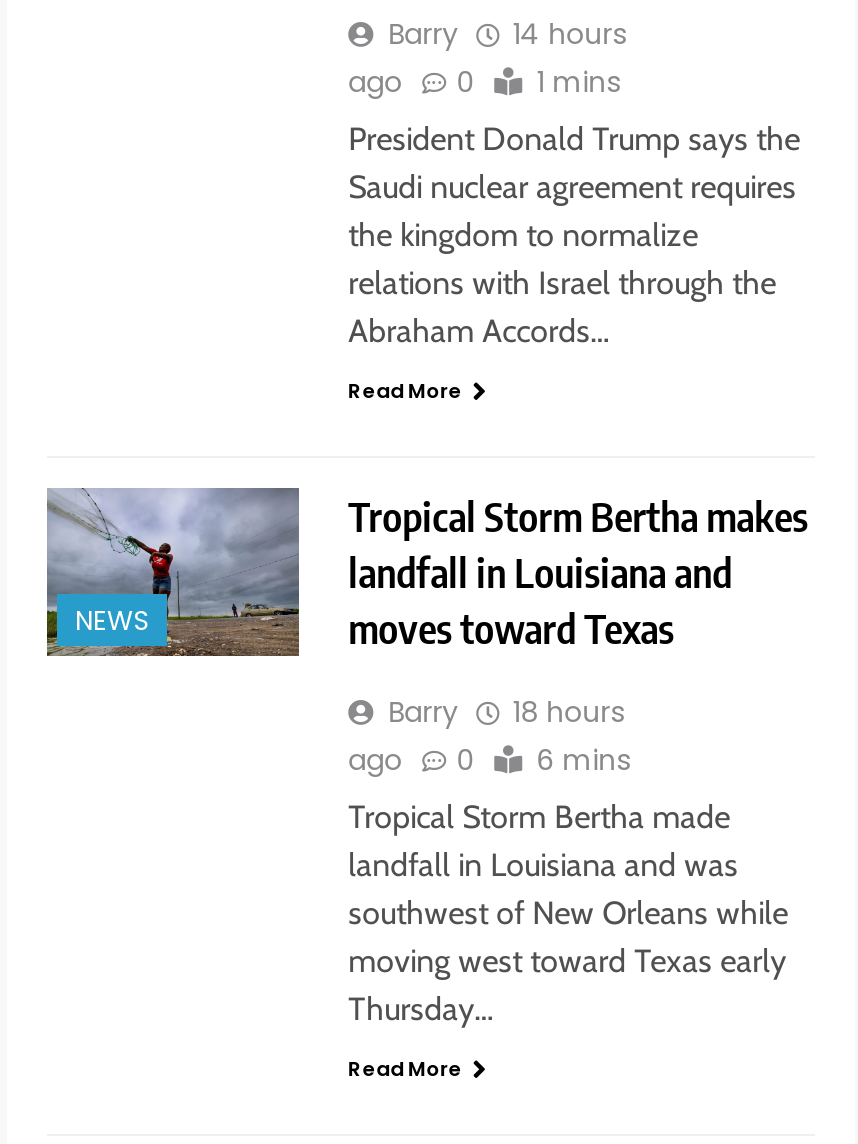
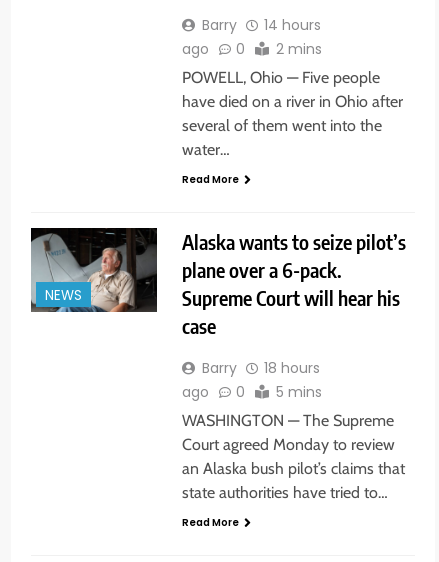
- 1 mins
- President Donald Trump says the
- Saudi nuclear agreement requires
- the kingdom to normalize
- relations with Israel through the
- Abraham Accords…
+ 2 mins
+ POWELL, Ohio — Five people
+ have died on a river in Ohio after
+ several of them went into the
+ water…

- [image]
- Tropical Storm Bertha makes
- landfall in Louisiana and
- moves toward Texas
+ [image]
+ Alaska wants to seize pilot’s
+ plane over a 6-pack.
+ Supreme Court will hear his
+ case

- 6 mins
- Tropical Storm Bertha made
- landfall in Louisiana and was
- southwest of New Orleans while
- moving west toward Texas early
- Thursday…
+ 5 mins
+ WASHINGTON — The Supreme
+ Court agreed Monday to review
+ an Alaska bush pilot’s claims that
+ state authorities have tried to…
